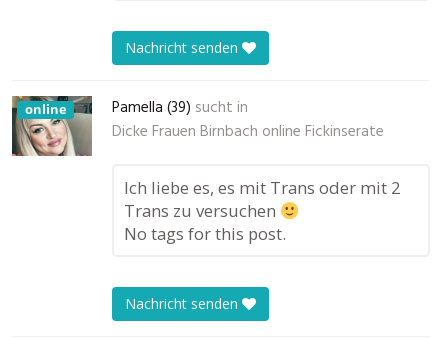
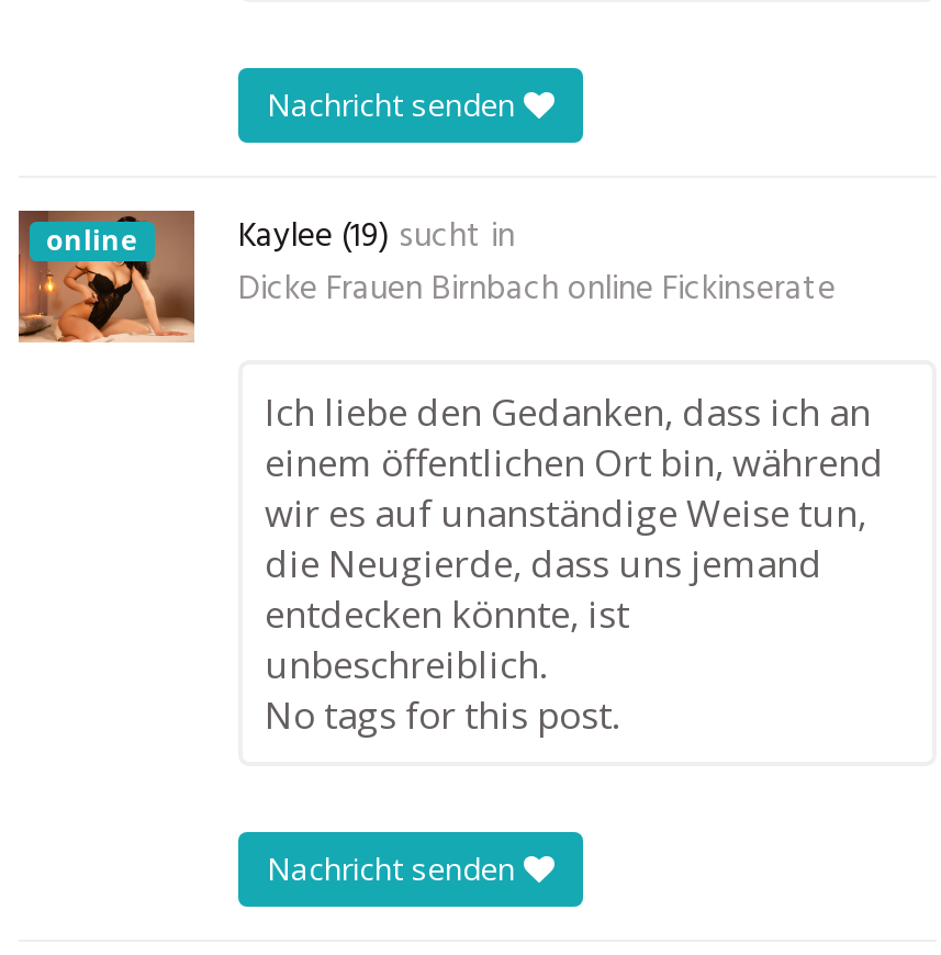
- [image]
- Pamella (39) sucht in
+ [image]
+ Kaylee (19) sucht in

- Ich liebe es, es mit Trans oder mit 2
- Trans zu versuchen
+ Ich liebe den Gedanken, dass ich an
+ einem öffentlichen Ort bin, während
+ wir es auf unanständige Weise tun,
+ die Neugierde, dass uns jemand
+ entdecken könnte, ist
+ unbeschreiblich.
